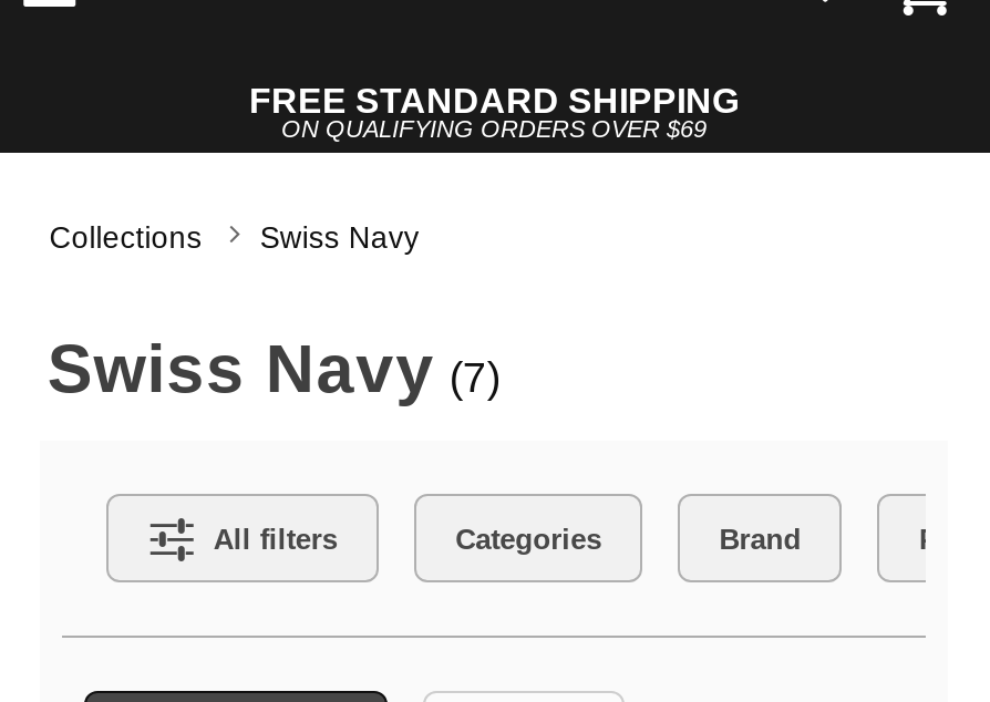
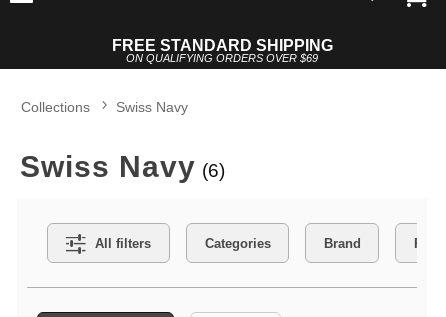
- Swiss Navy (7)
+ Swiss Navy (6)
